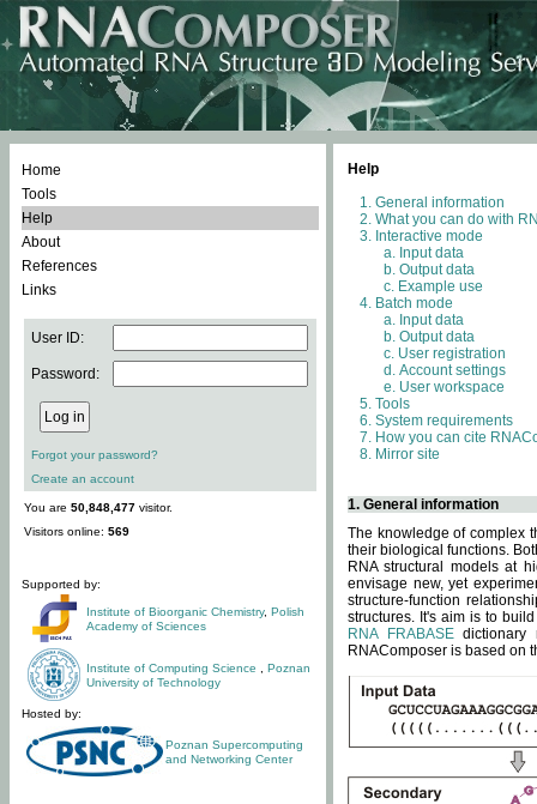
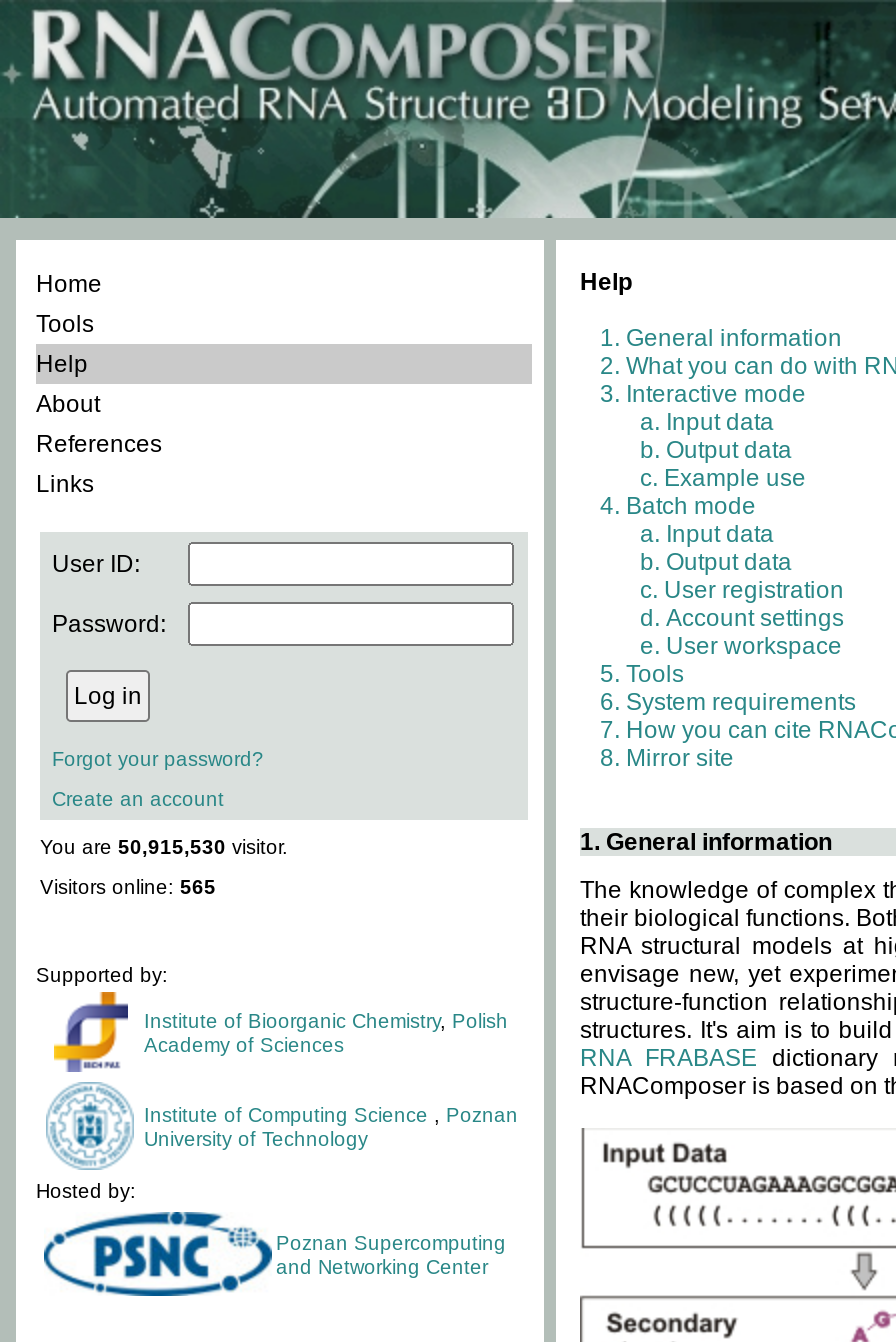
- You are 50,848,477 visitor.
+ You are 50,915,530 visitor.

- Visitors online: 569
+ Visitors online: 565
